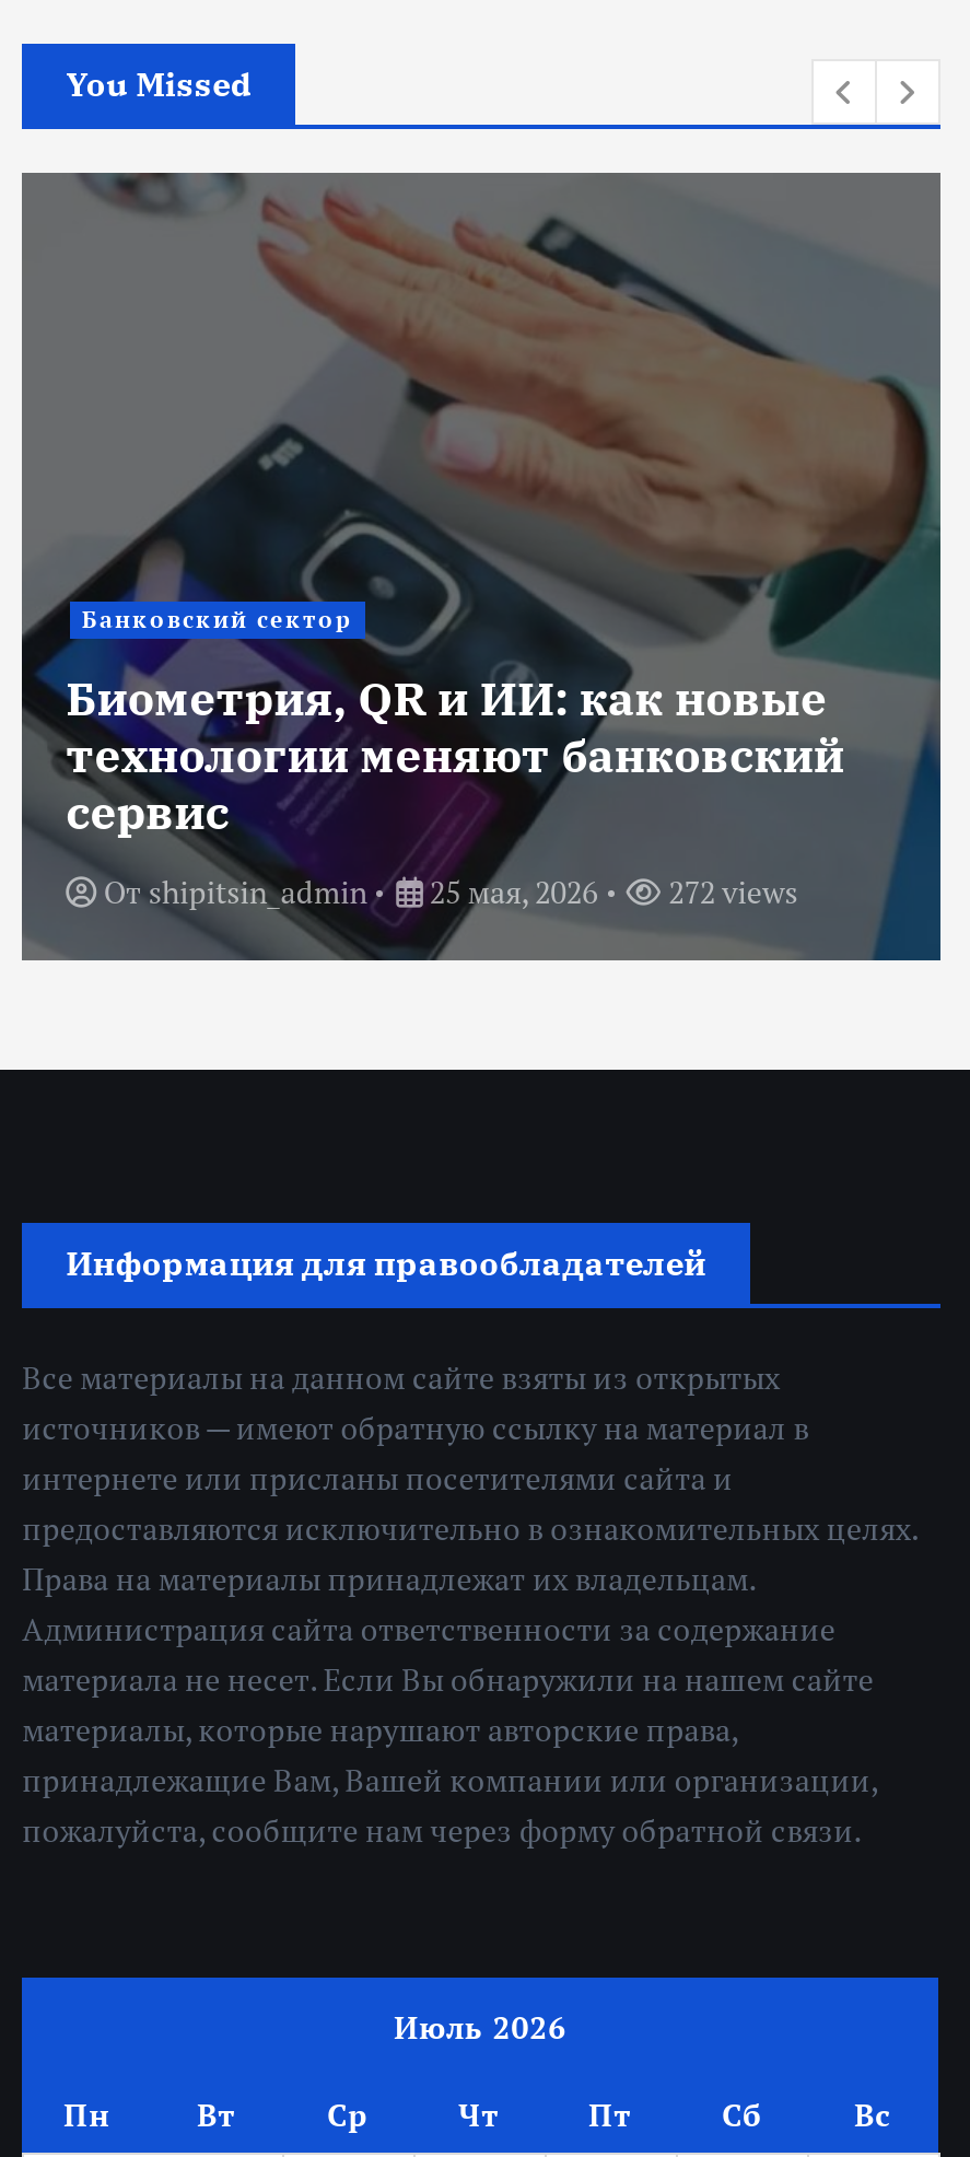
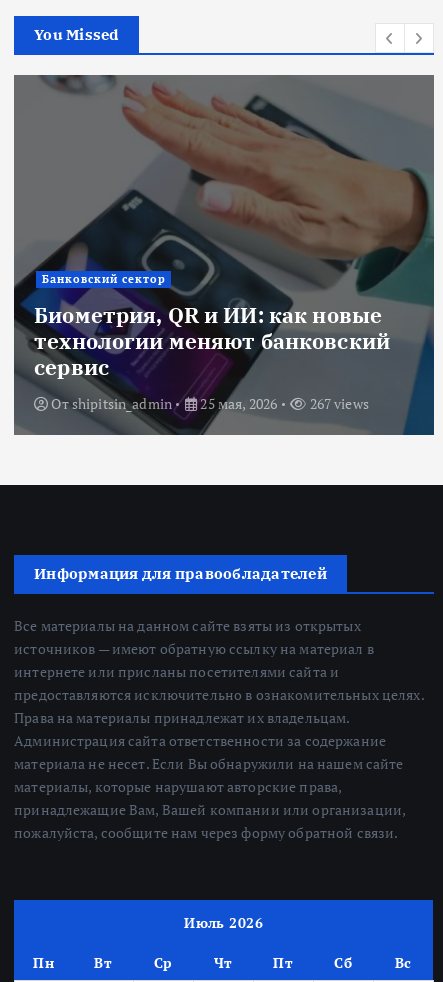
- 272 views
+ 267 views
